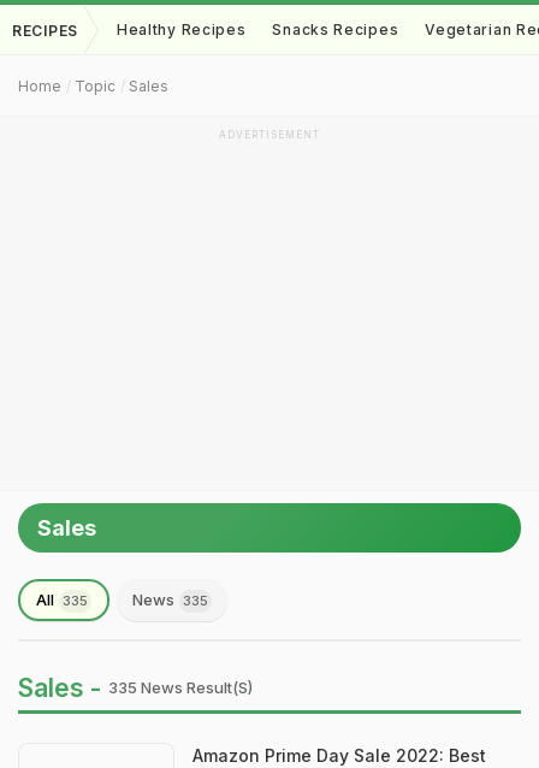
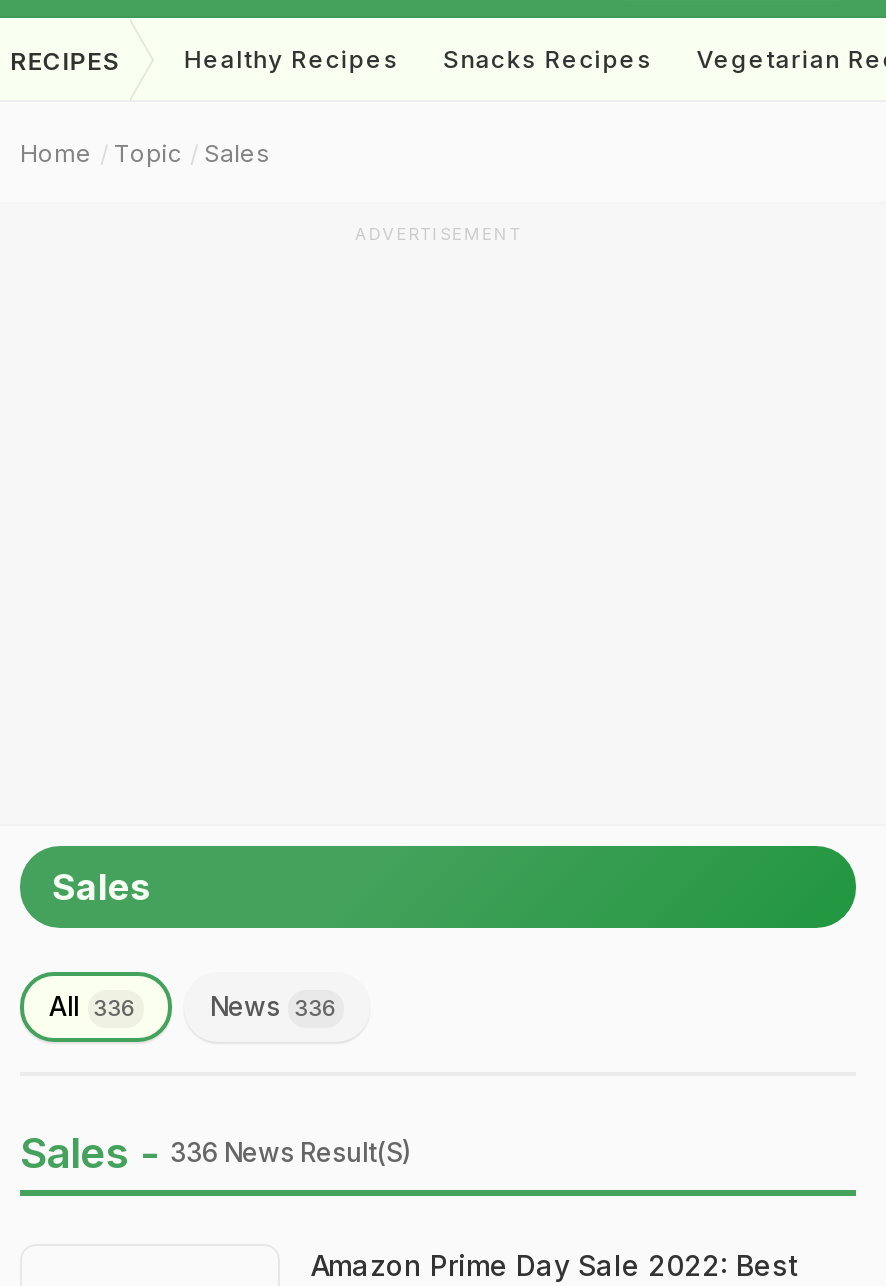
- All 335
+ All 336

- News 335
+ News 336

- Sales - 335 News Result(s)
+ Sales - 336 News Result(s)
